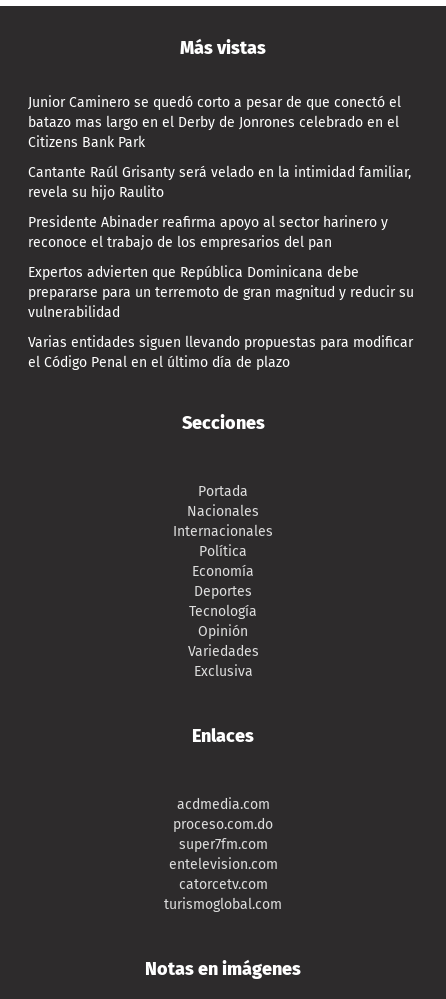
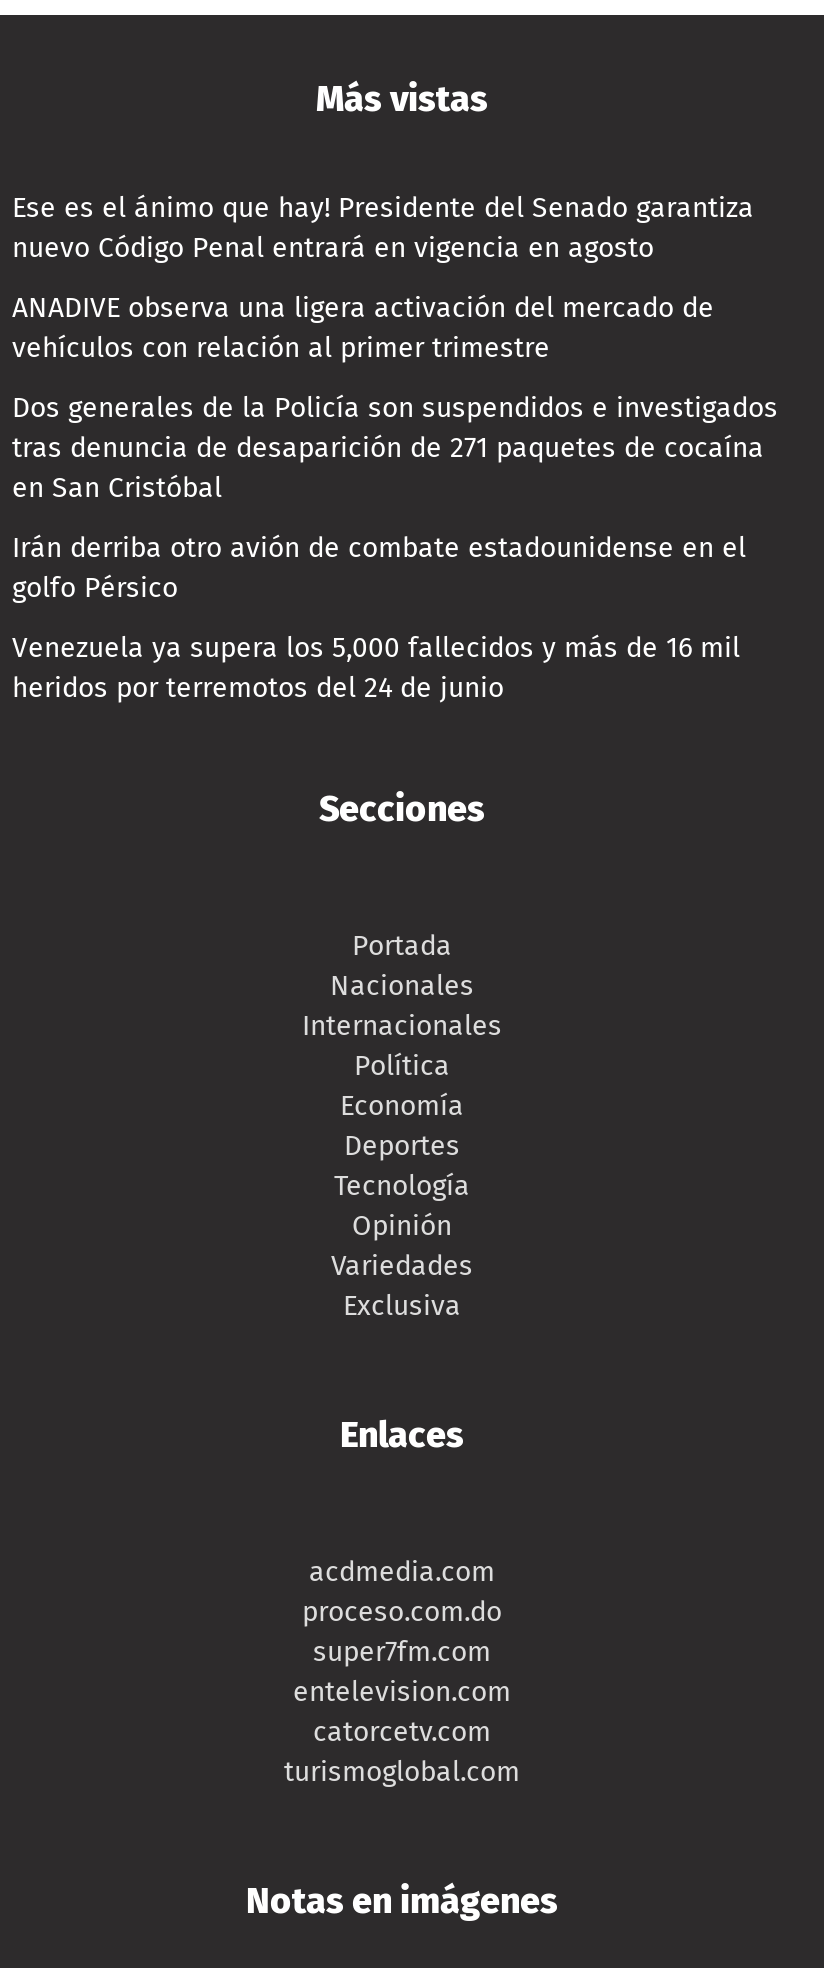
- Junior Caminero se quedó corto a pesar de que conectó el
- batazo mas largo en el Derby de Jonrones celebrado en el
- Citizens Bank Park
+ Ese es el ánimo que hay! Presidente del Senado garantiza
+ nuevo Código Penal entrará en vigencia en agosto

- Cantante Raúl Grisanty será velado en la intimidad familiar,
- revela su hijo Raulito
+ ANADIVE observa una ligera activación del mercado de
+ vehículos con relación al primer trimestre

- Presidente Abinader reafirma apoyo al sector harinero y
- reconoce el trabajo de los empresarios del pan
+ Dos generales de la Policía son suspendidos e investigados
+ tras denuncia de desaparición de 271 paquetes de cocaína
+ en San Cristóbal

- Expertos advierten que República Dominicana debe
- prepararse para un terremoto de gran magnitud y reducir su
- vulnerabilidad
+ Irán derriba otro avión de combate estadounidense en el
+ golfo Pérsico

- Varias entidades siguen llevando propuestas para modificar
- el Código Penal en el último día de plazo
+ Venezuela ya supera los 5,000 fallecidos y más de 16 mil
+ heridos por terremotos del 24 de junio
